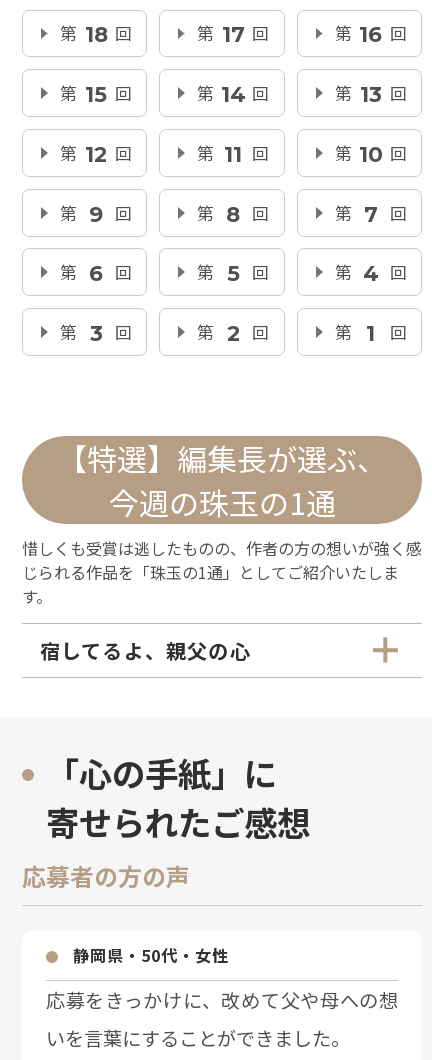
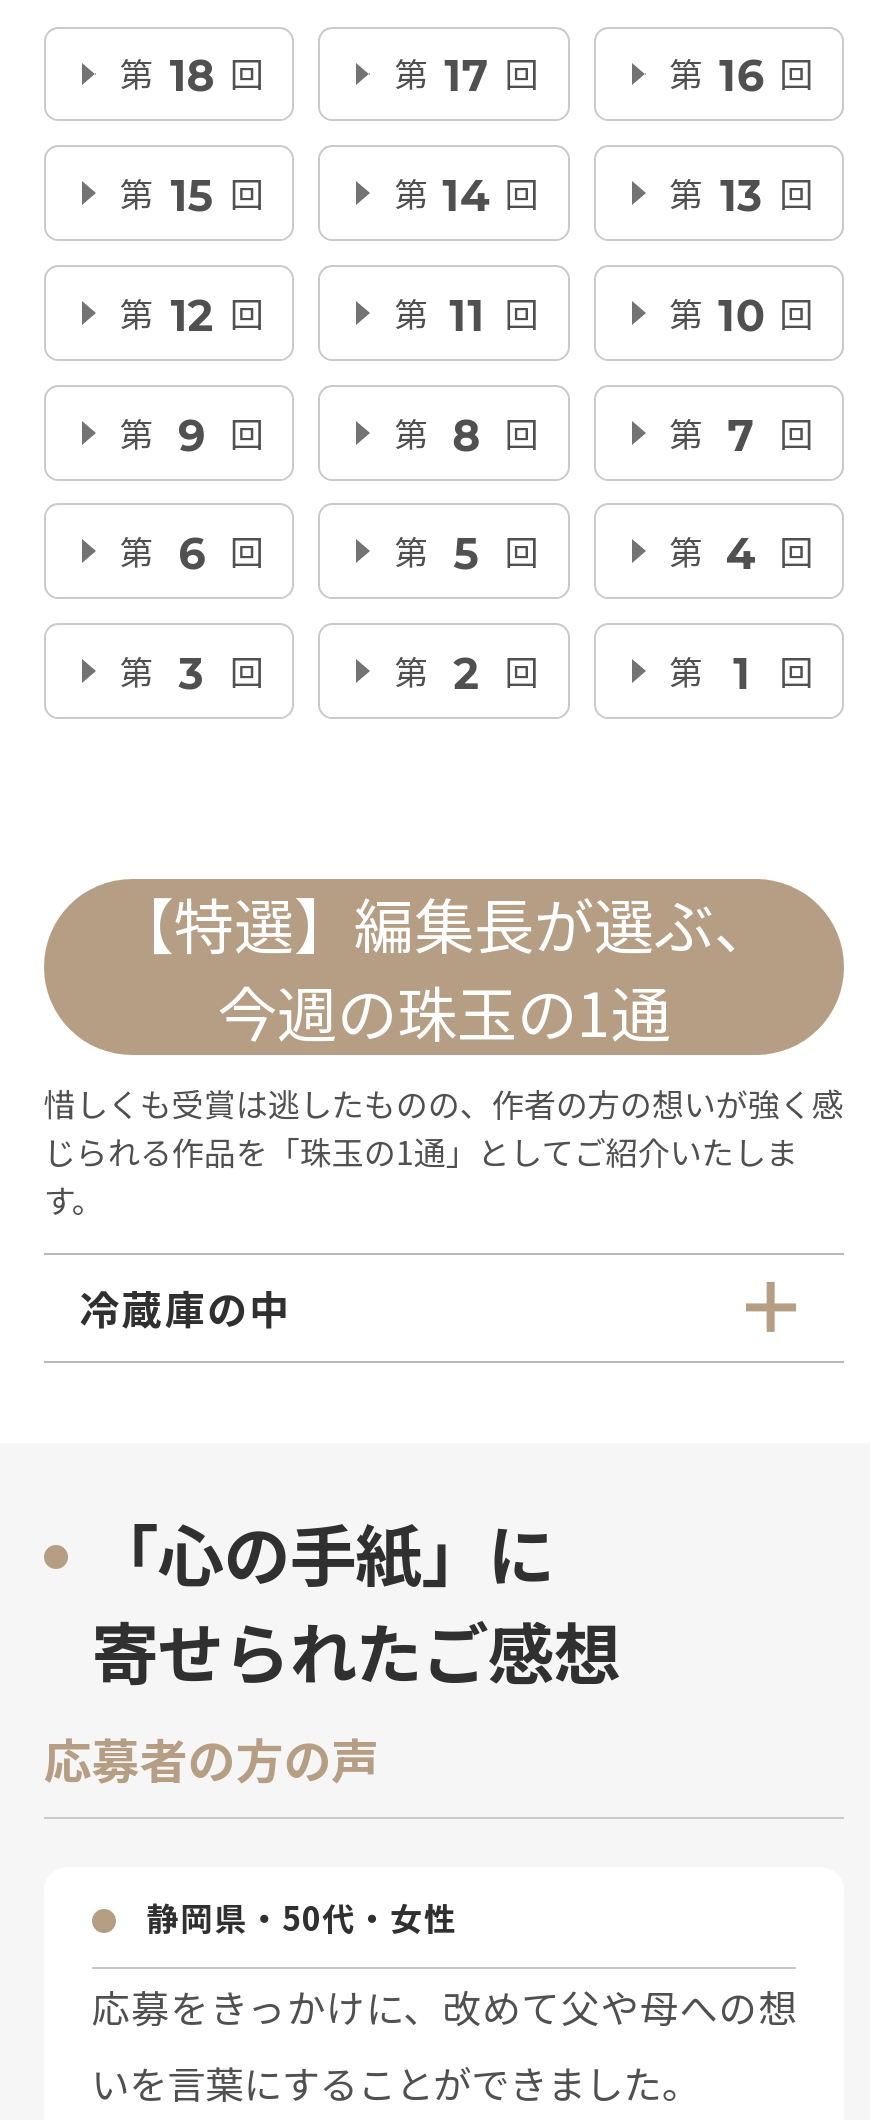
- 宿してるよ、親父の心
+ 冷蔵庫の中
